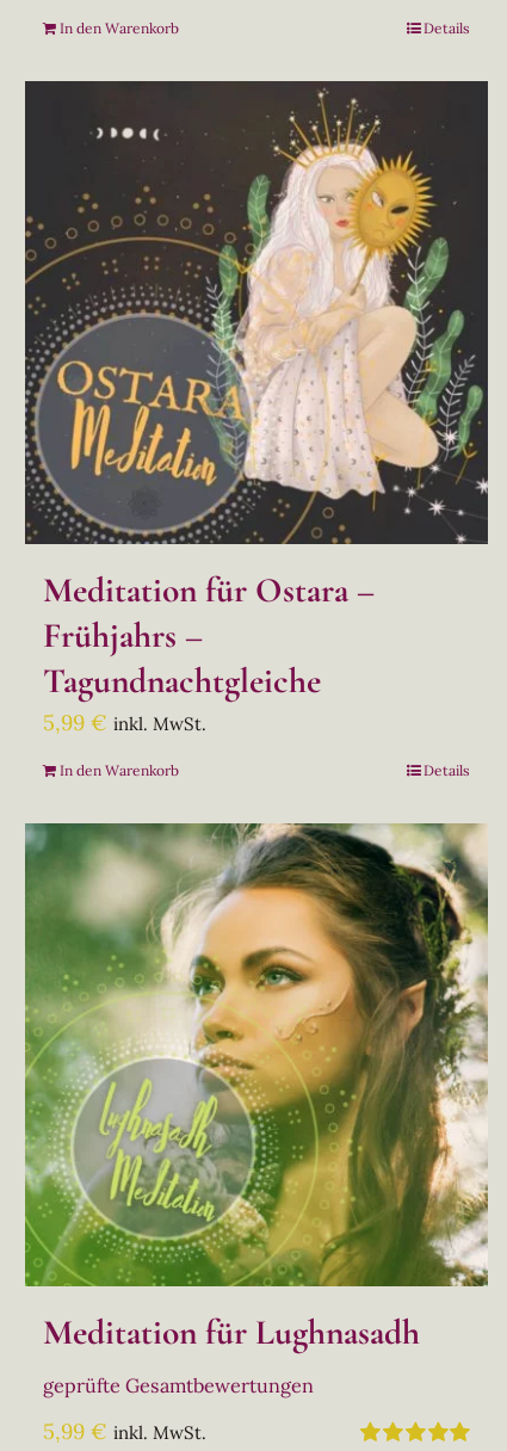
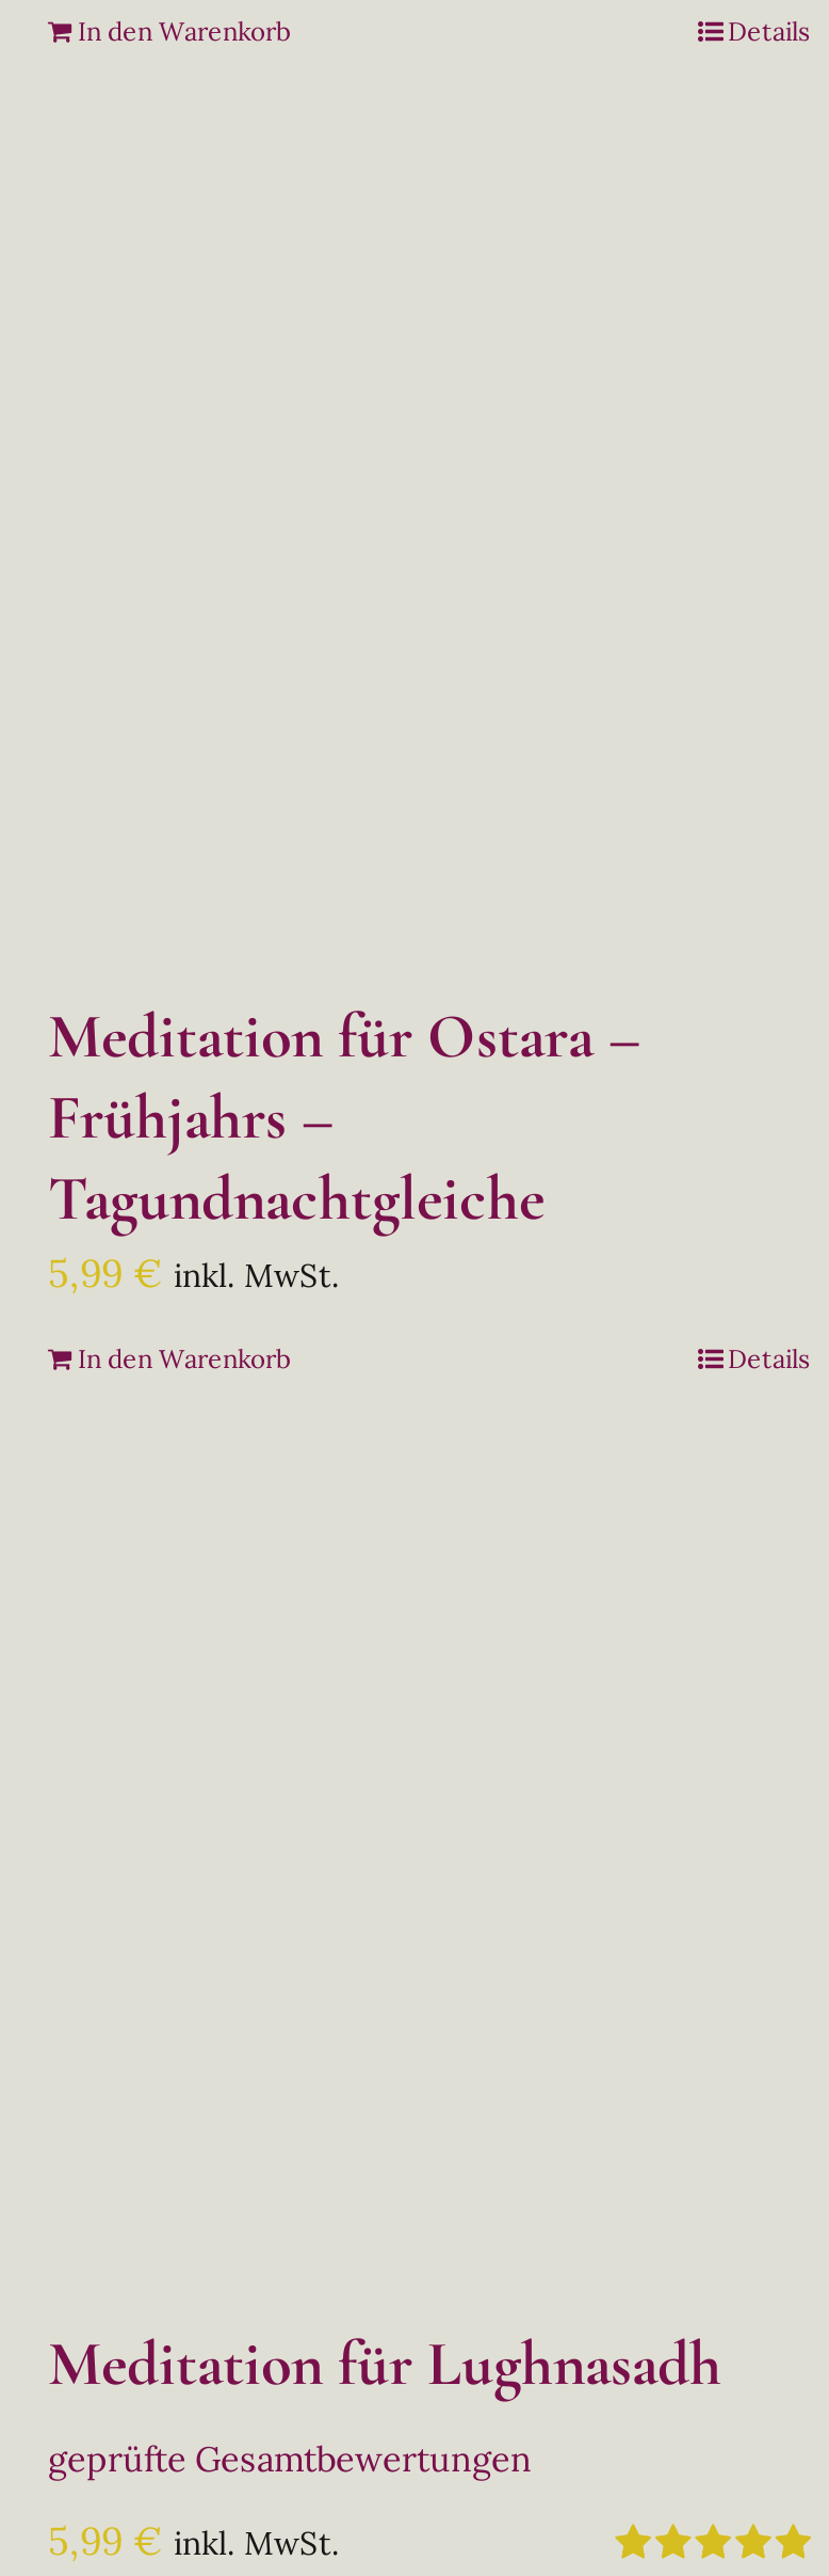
- [image]

- [image]
